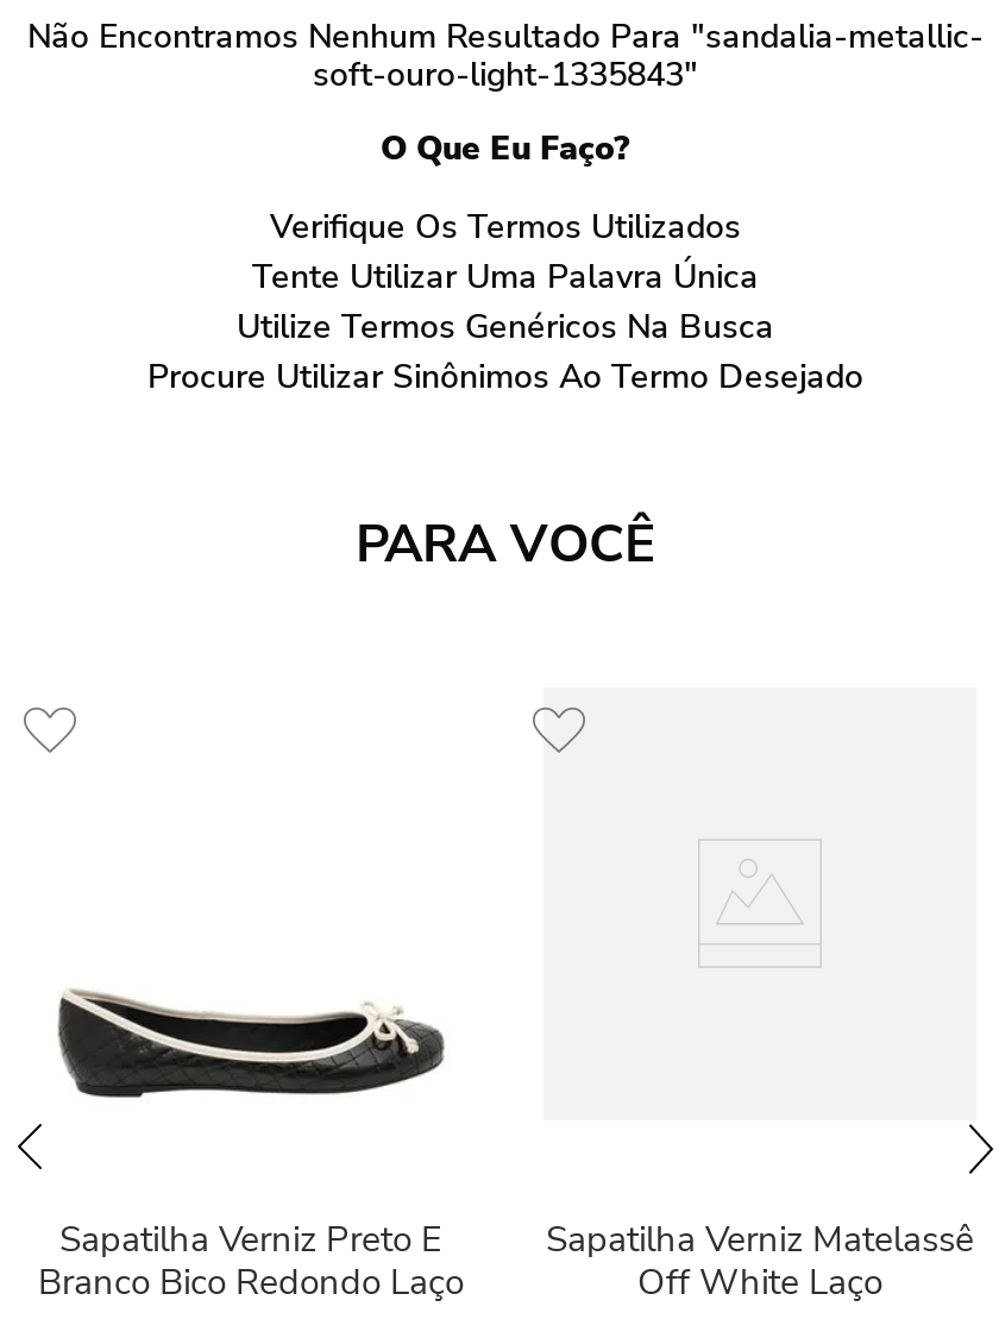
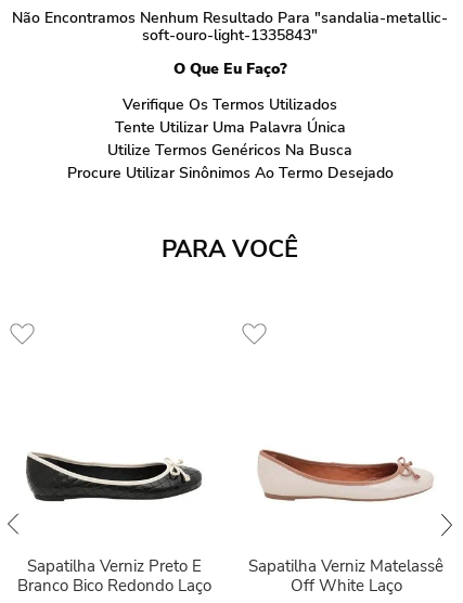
+ [image]
